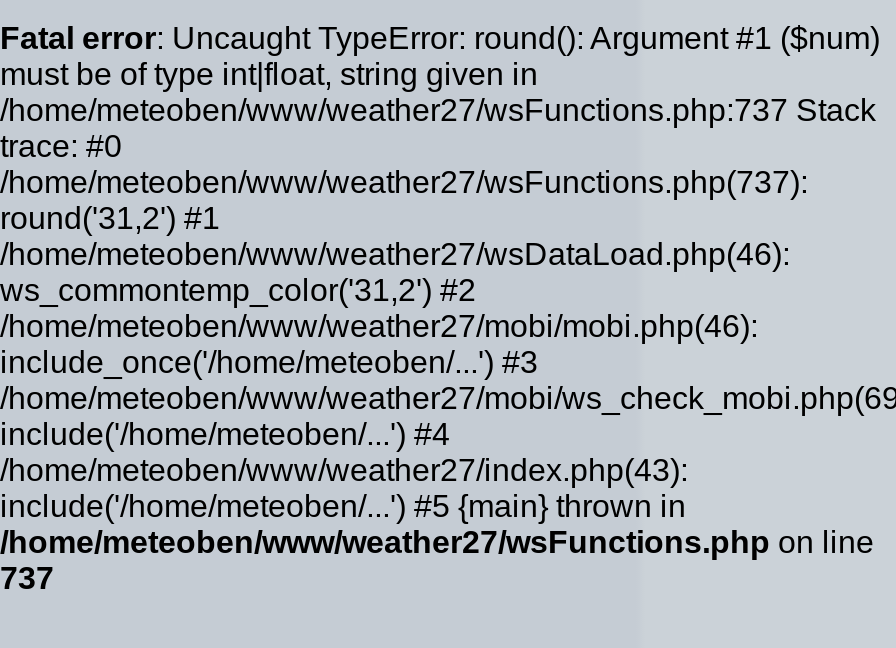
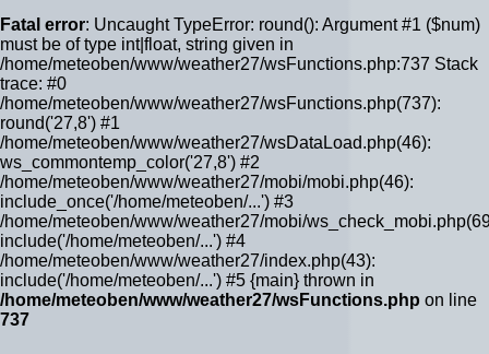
- round('31,2') #1
+ round('27,8') #1

- ws_commontemp_color('31,2') #2
+ ws_commontemp_color('27,8') #2
